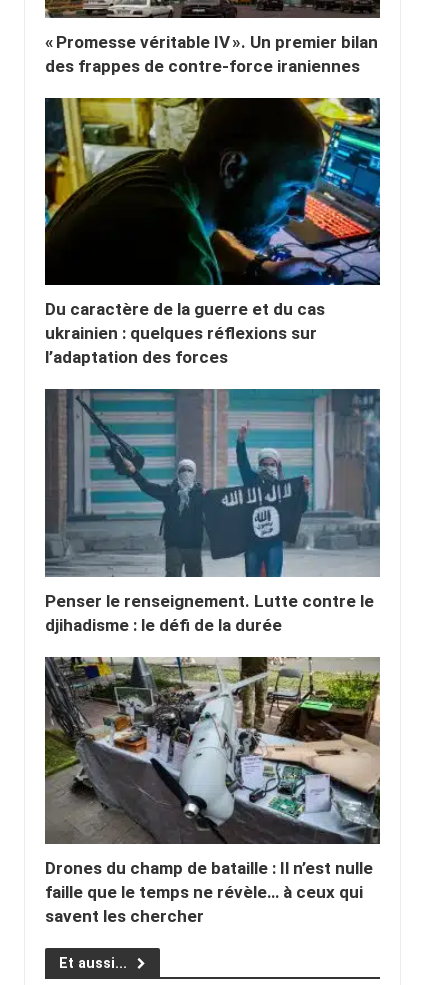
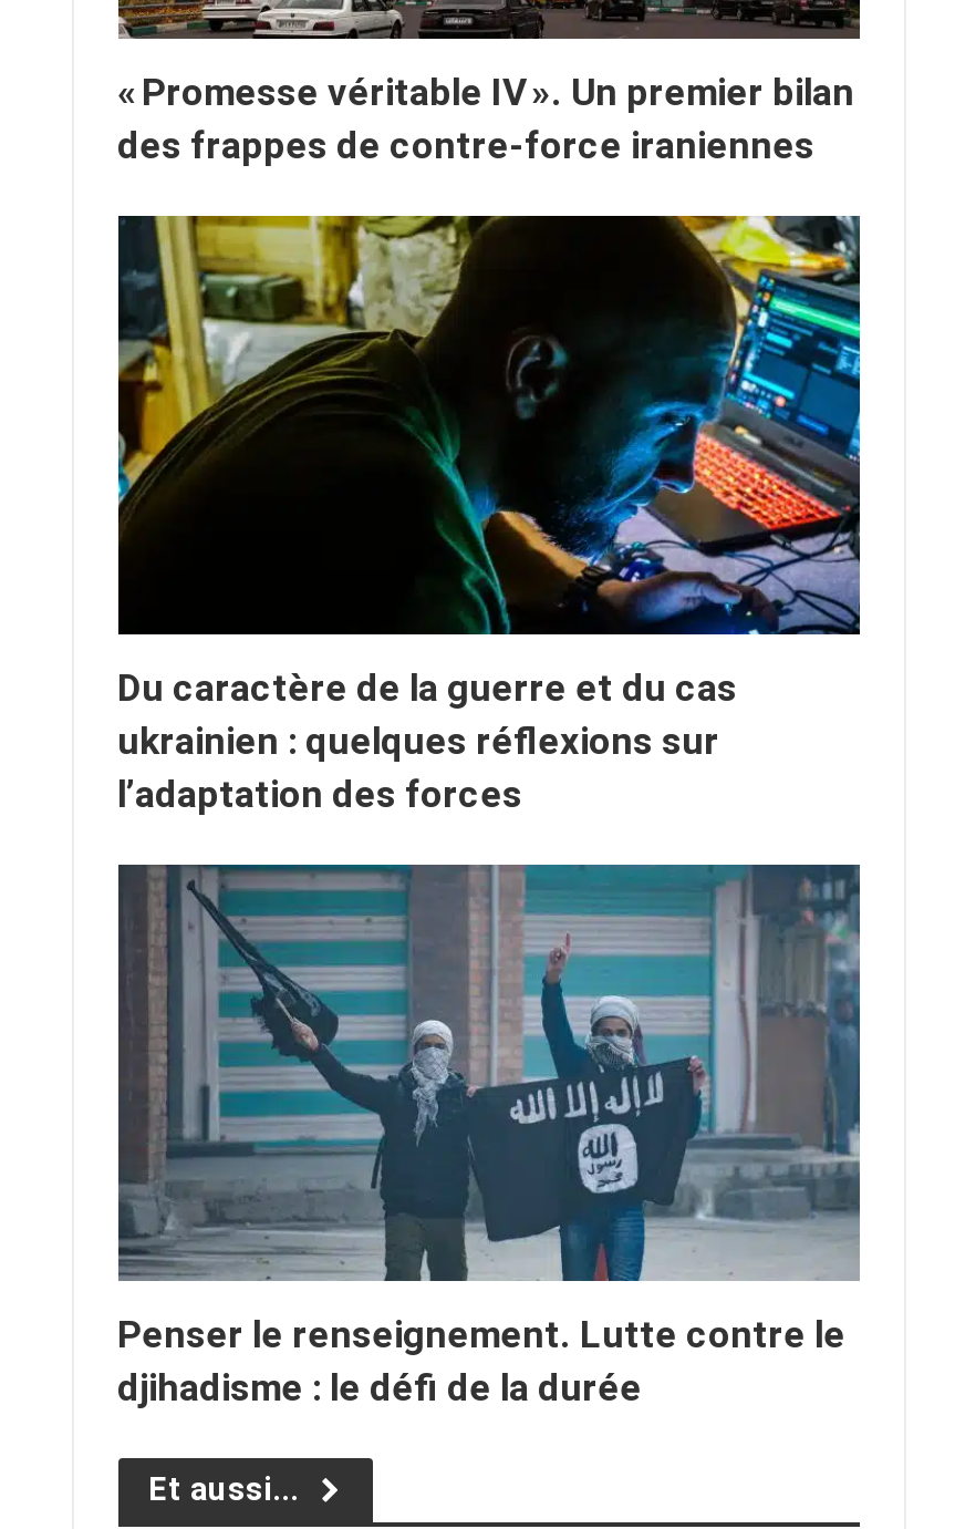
- [image]
- Drones du champ de bataille : Il n’est nulle
- faille que le temps ne révèle… à ceux qui
- savent les chercher
